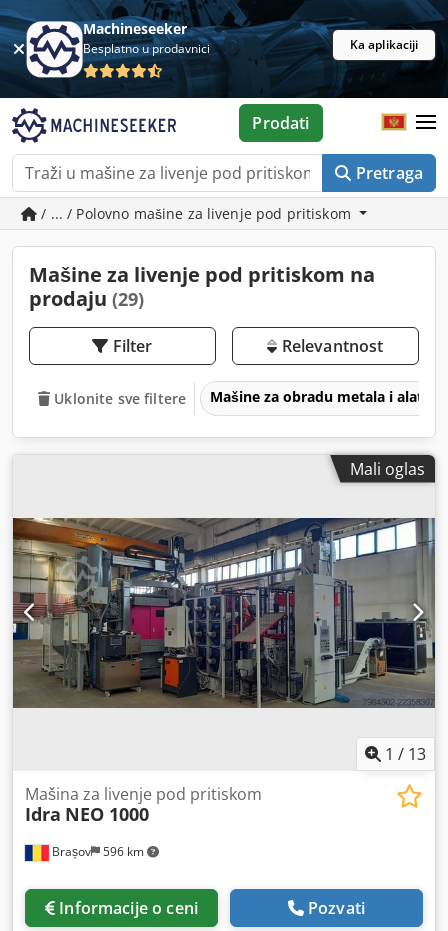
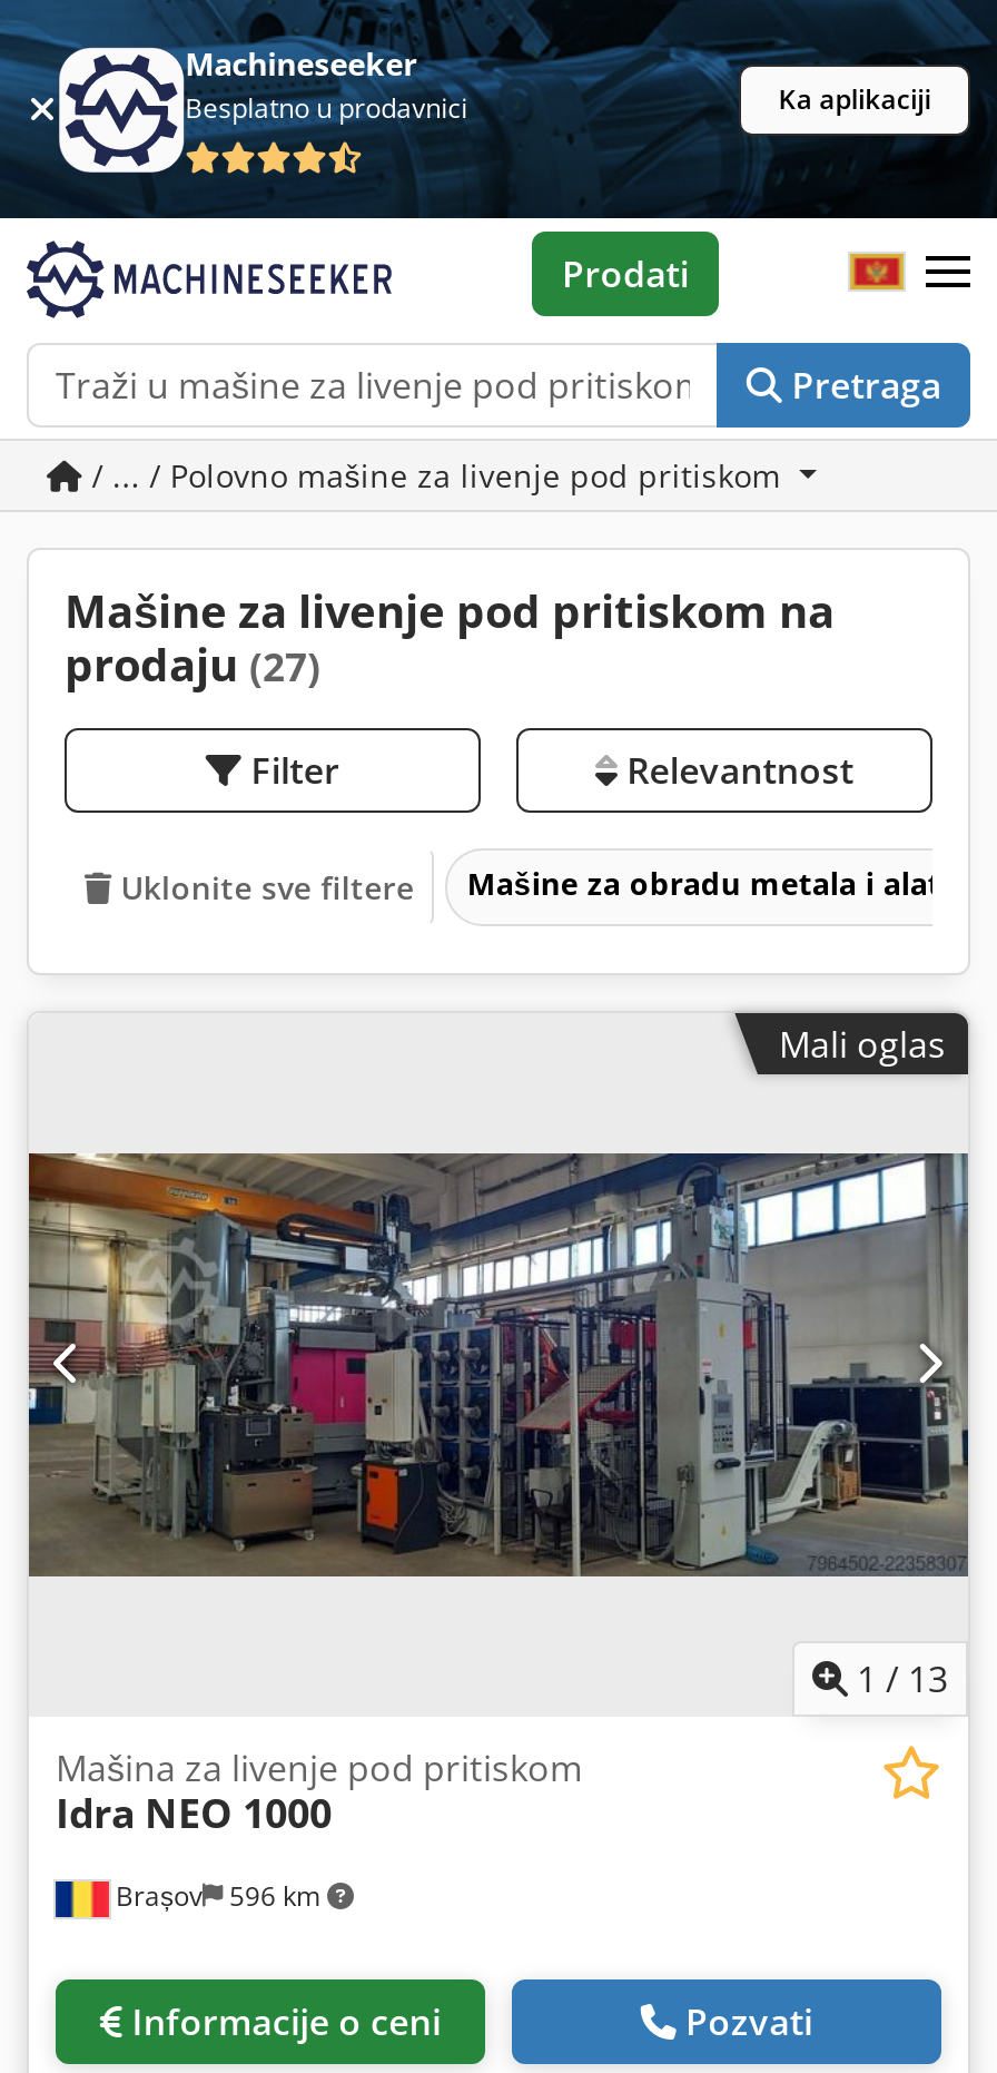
- prodaju (29)
+ prodaju (27)
